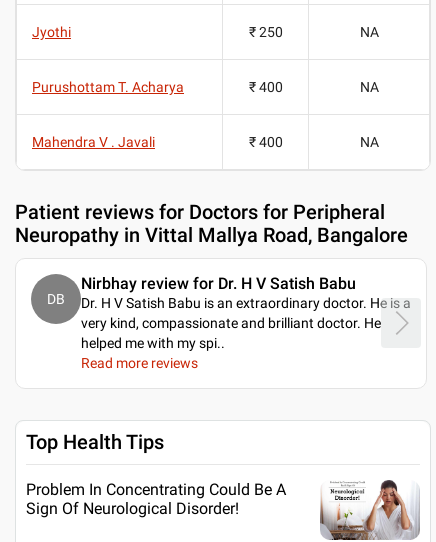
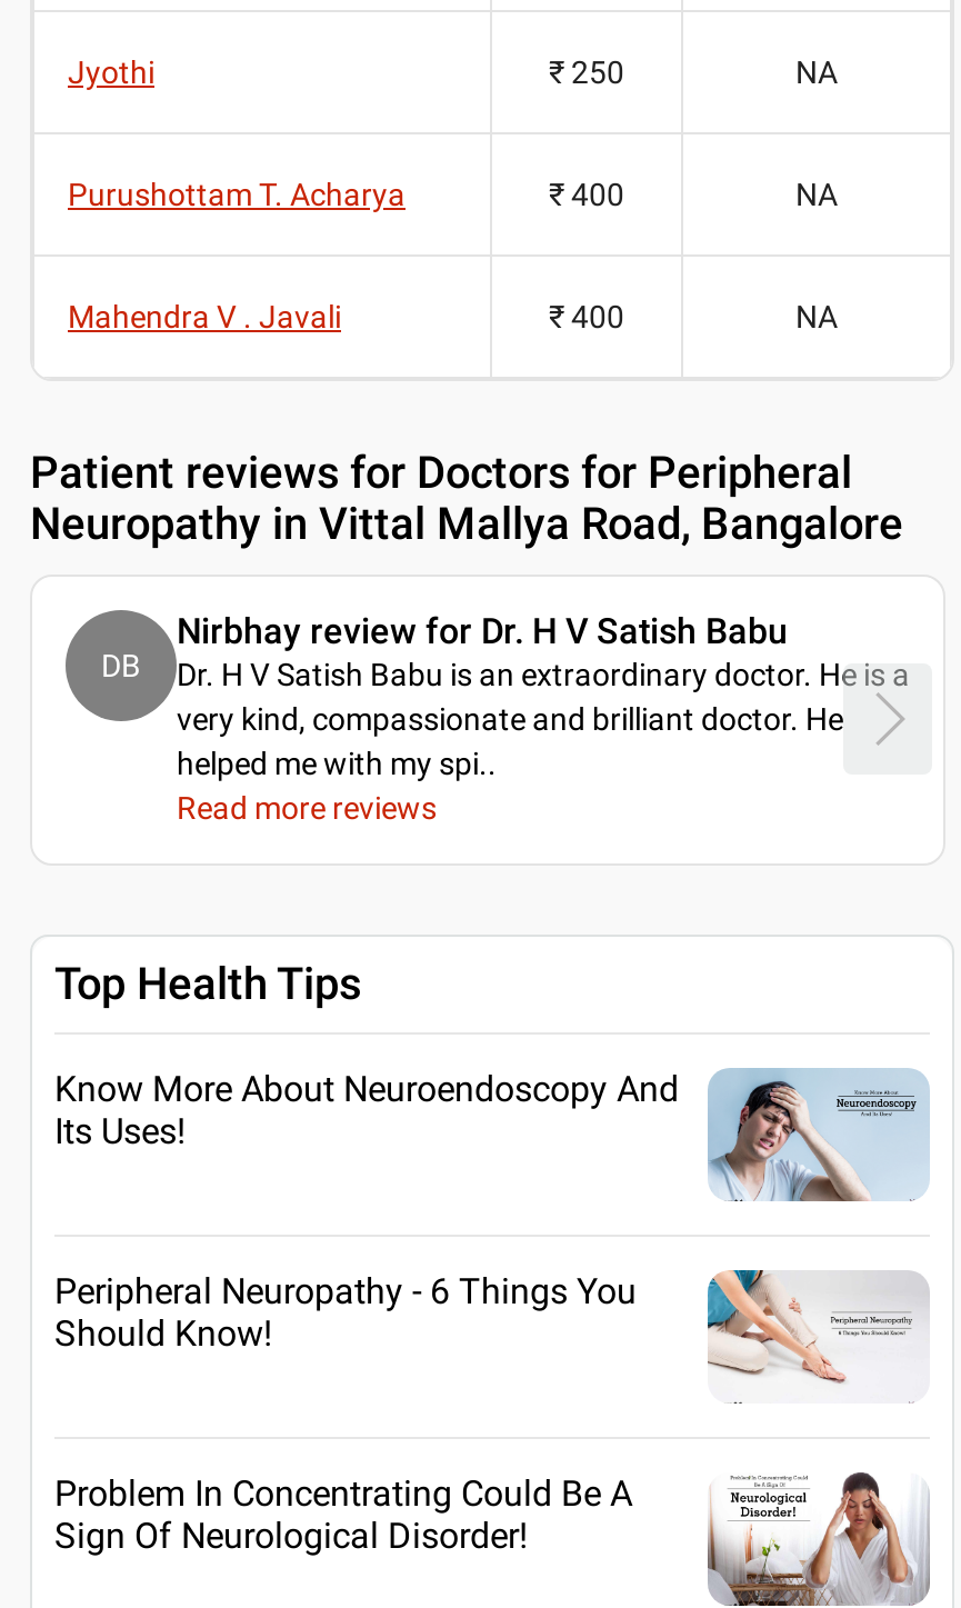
+ [image]
+ Know More About Neuroendoscopy And
+ Its Uses!

+ [image]
+ Peripheral Neuropathy - 6 Things You
+ Should Know!
